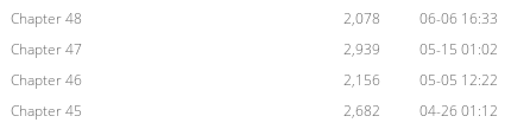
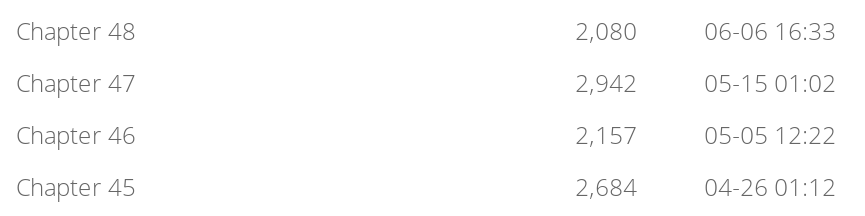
- 2,078 06-06 16:33
+ 2,080 06-06 16:33

- 2,939 05-15 01:02
+ 2,942 05-15 01:02

- 2,156 05-05 12:22
+ 2,157 05-05 12:22

- 2,682 04-26 01:12
+ 2,684 04-26 01:12
